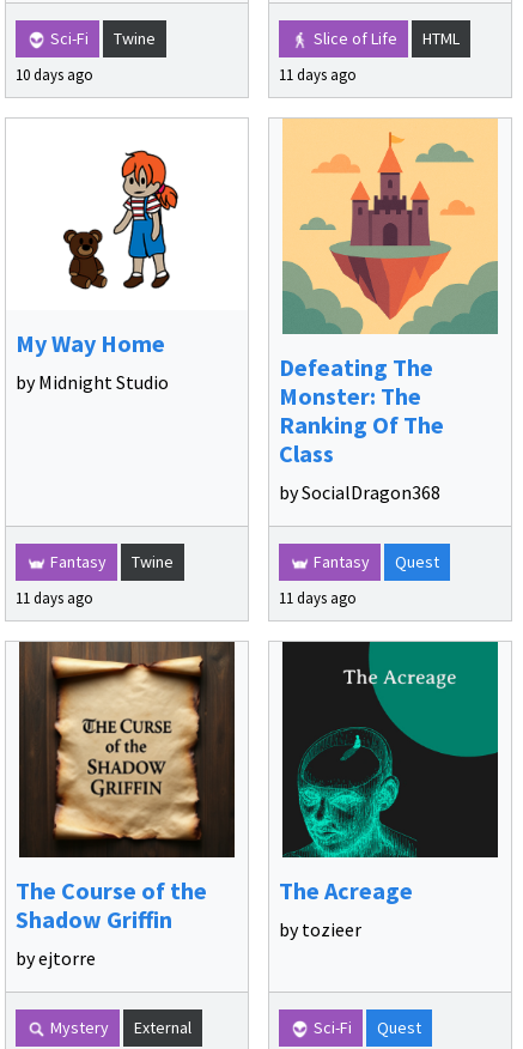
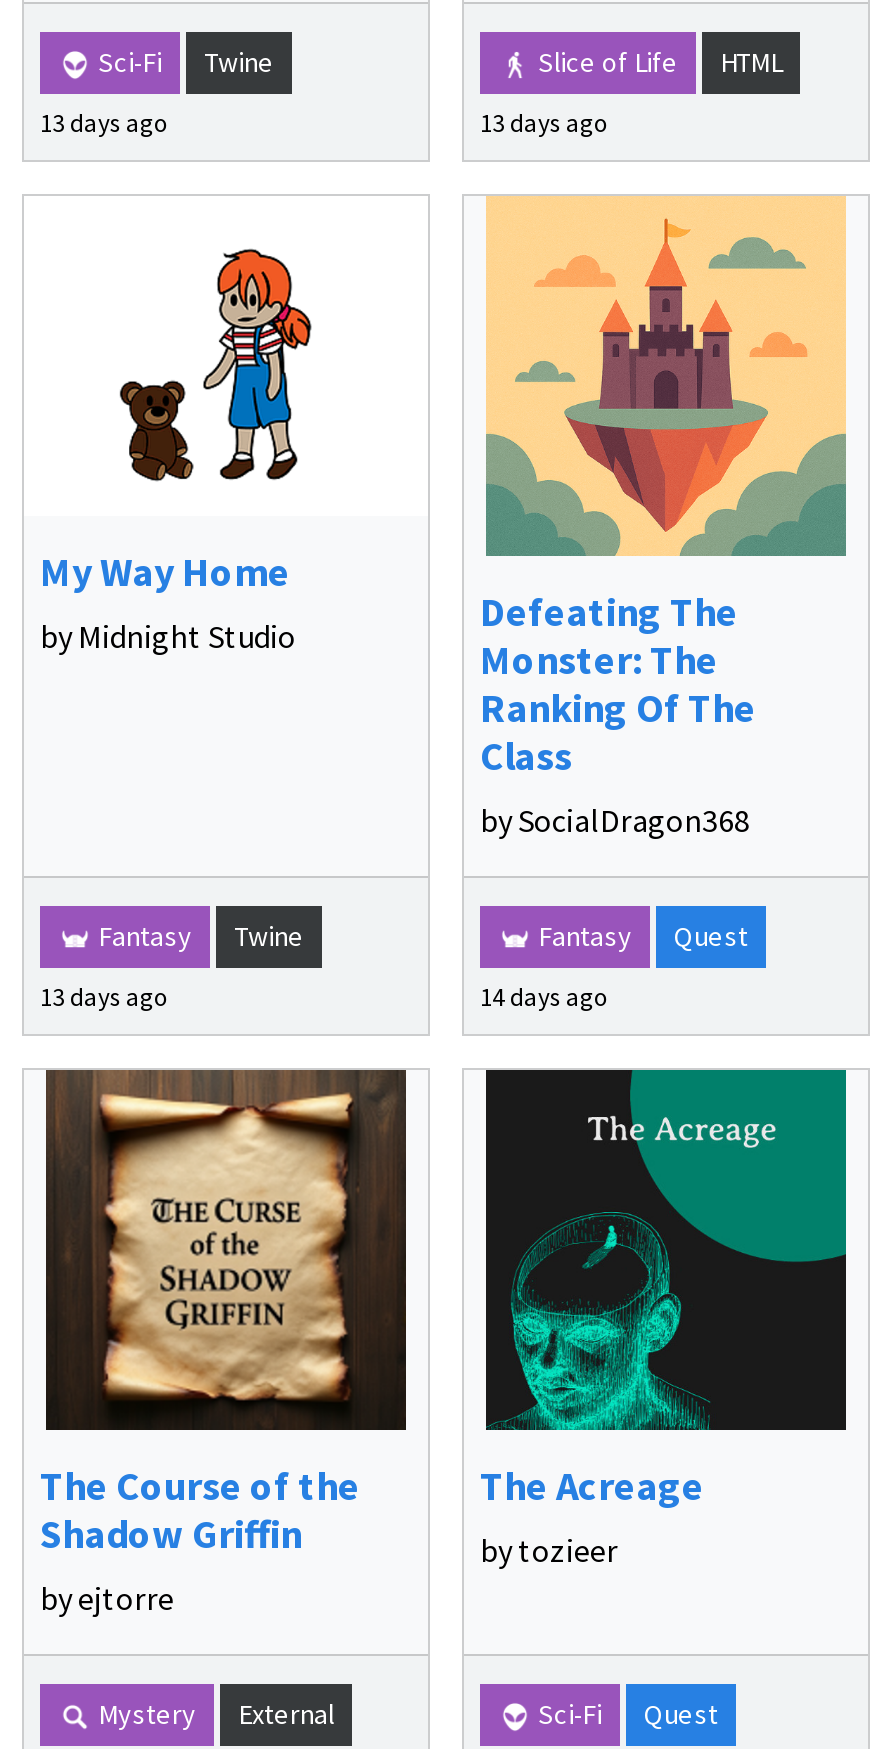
- 10 days ago
+ 13 days ago

- 11 days ago
+ 13 days ago

- 11 days ago
+ 13 days ago

- 11 days ago
+ 14 days ago
